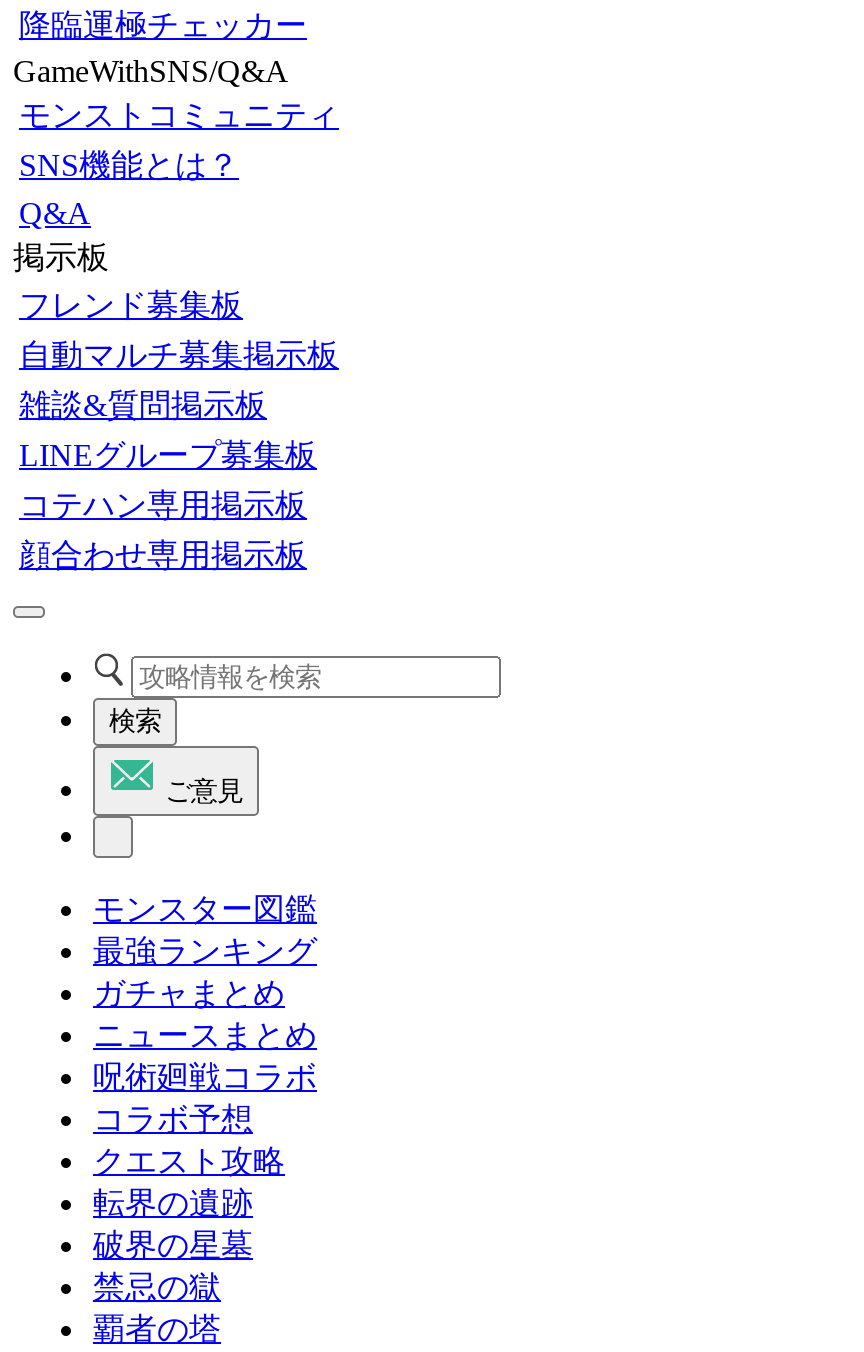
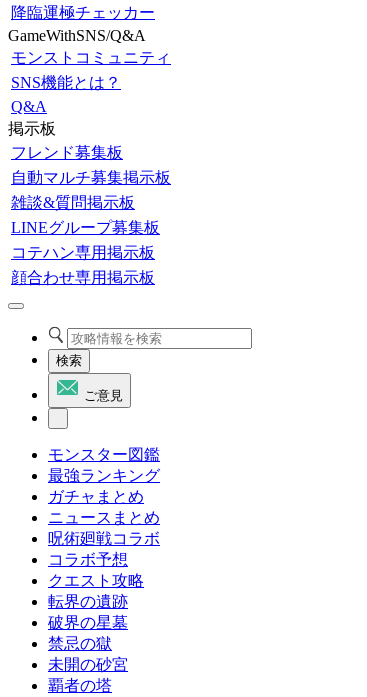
+ 未開の砂宮
